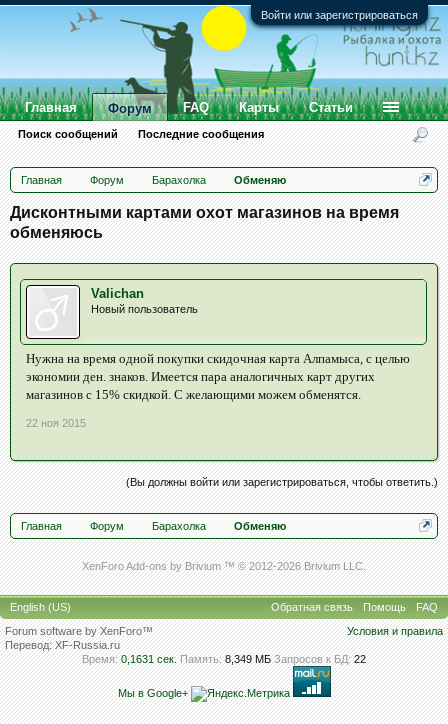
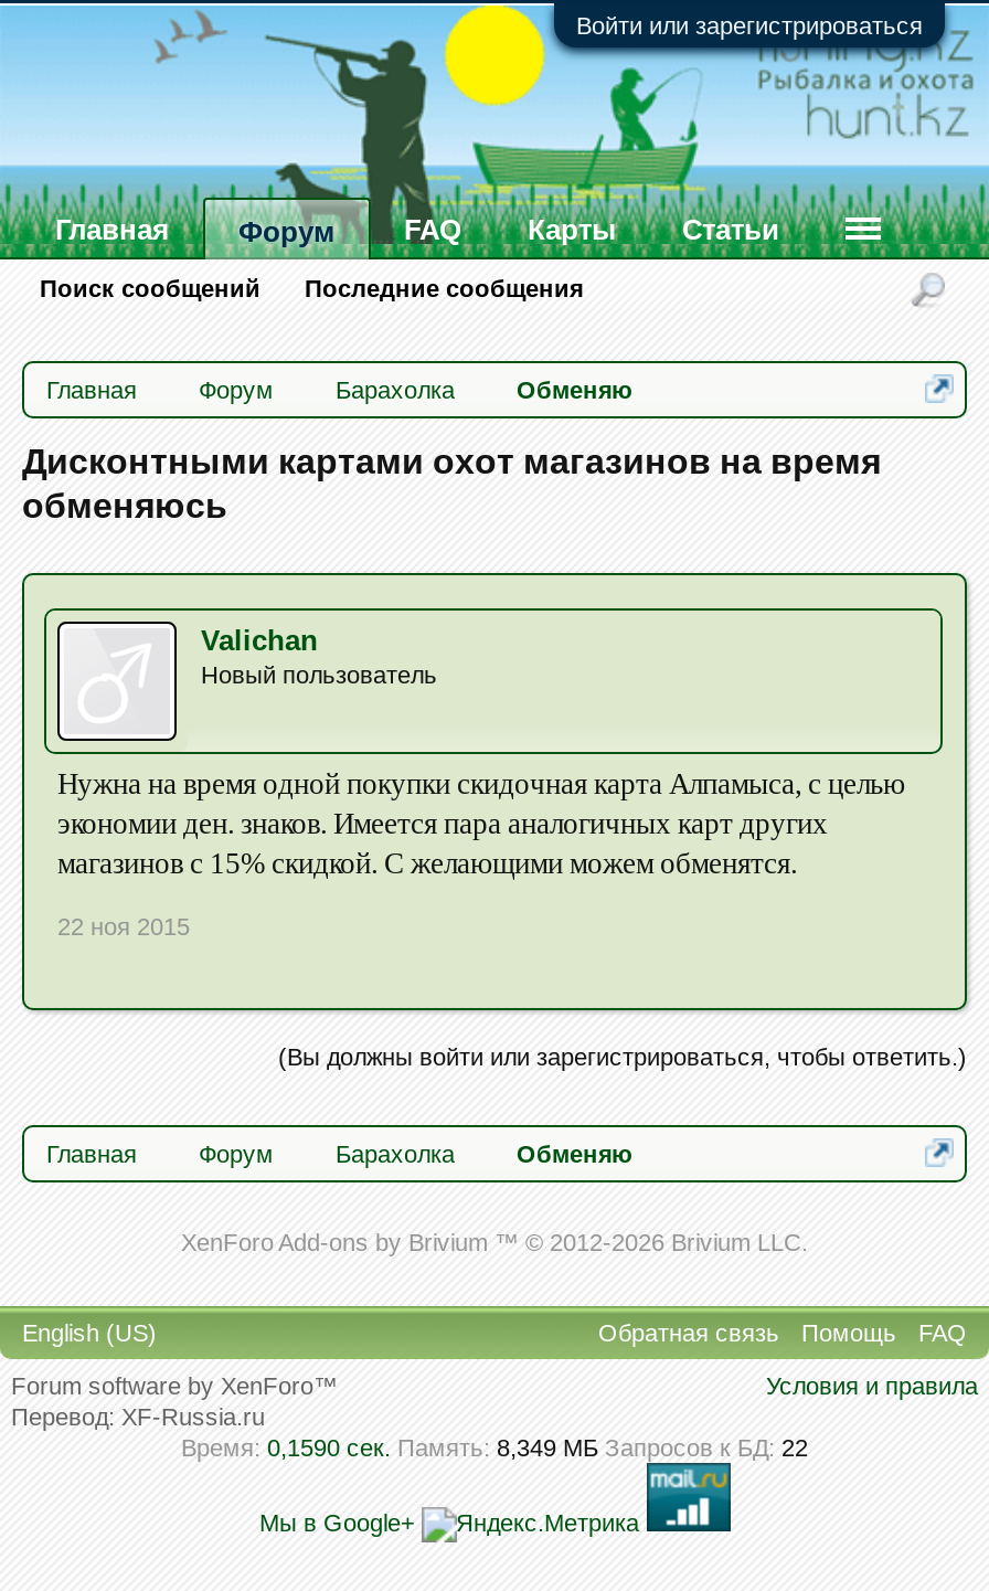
- Время: 0,1631 сек. Память: 8,349 МБ Запросов к БД: 22
+ Время: 0,1590 сек. Память: 8,349 МБ Запросов к БД: 22
